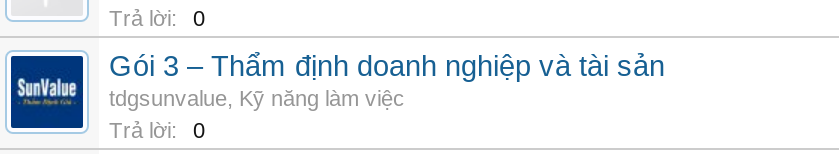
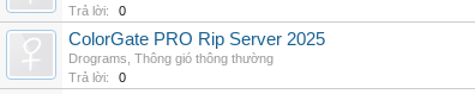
- [image]

- Gói 3 – Thẩm định doanh nghiệp và tài sản
- tdgsunvalue, Kỹ năng làm việc
+ ColorGate PRO Rip Server 2025
+ Drograms, Thông gió thông thường
